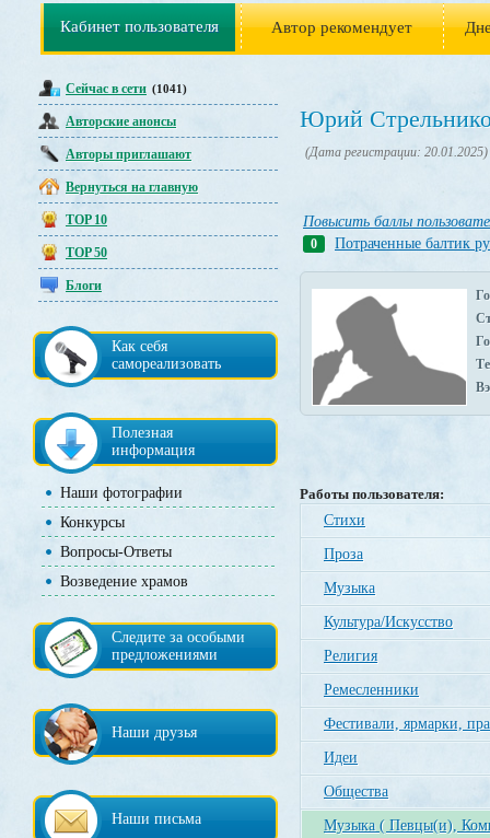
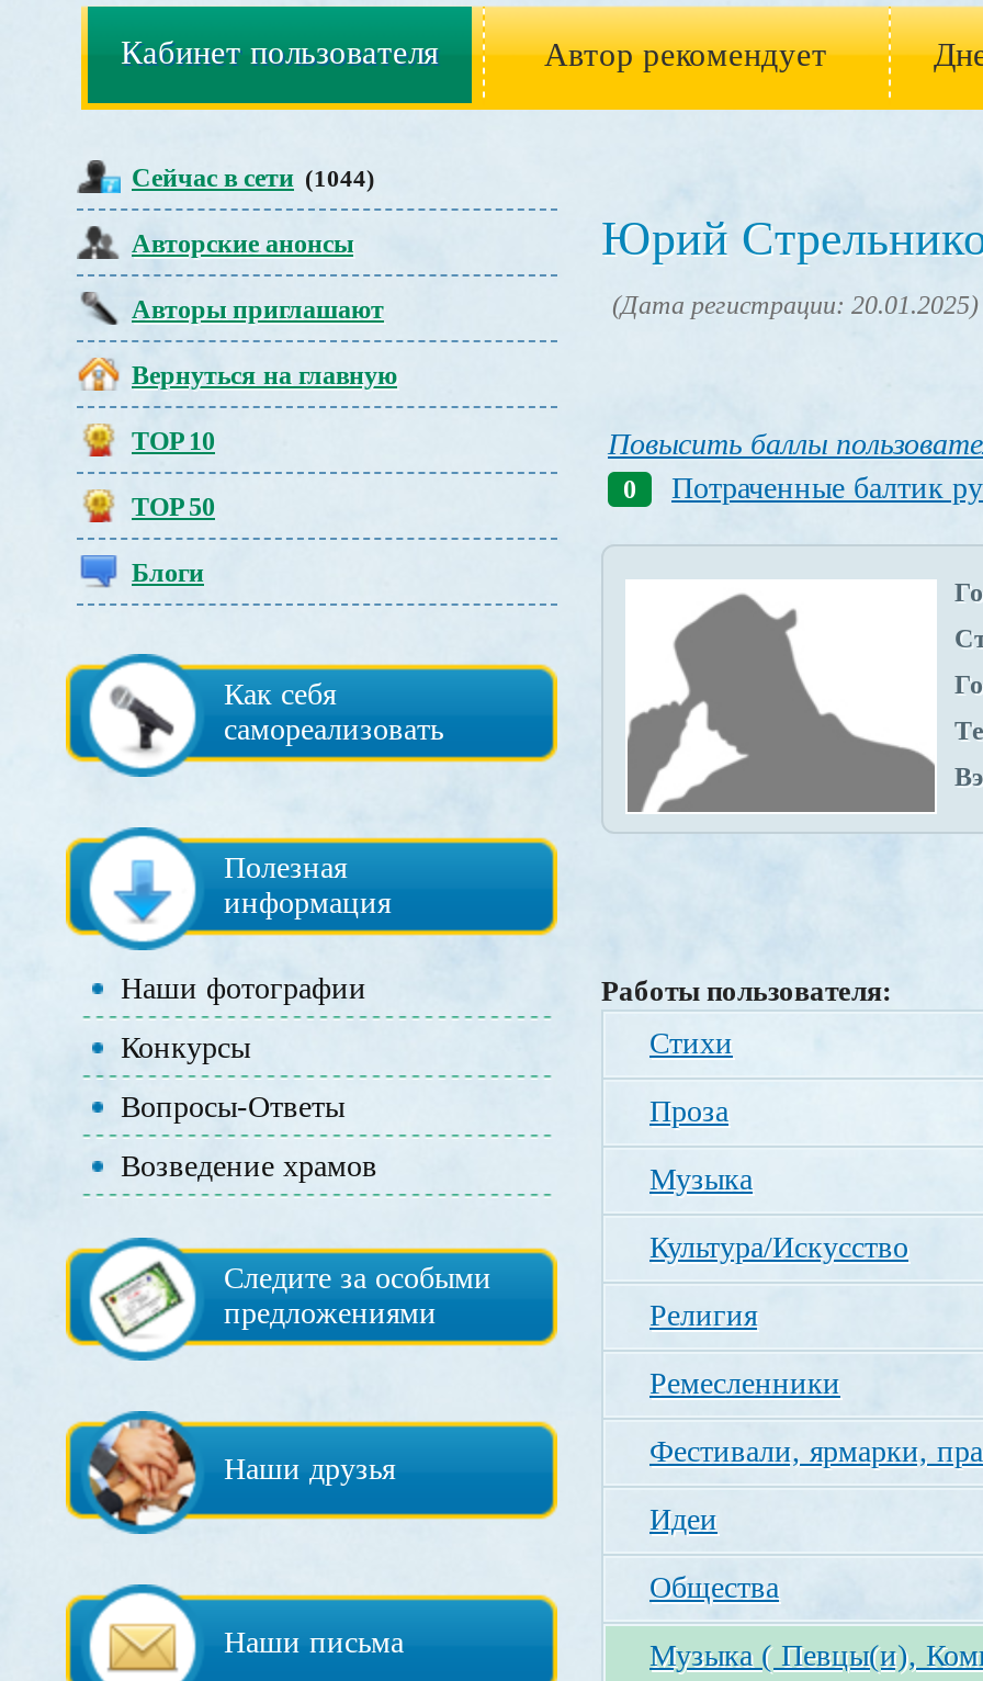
- Сейчас в сети (1041)
+ Сейчас в сети (1044)
